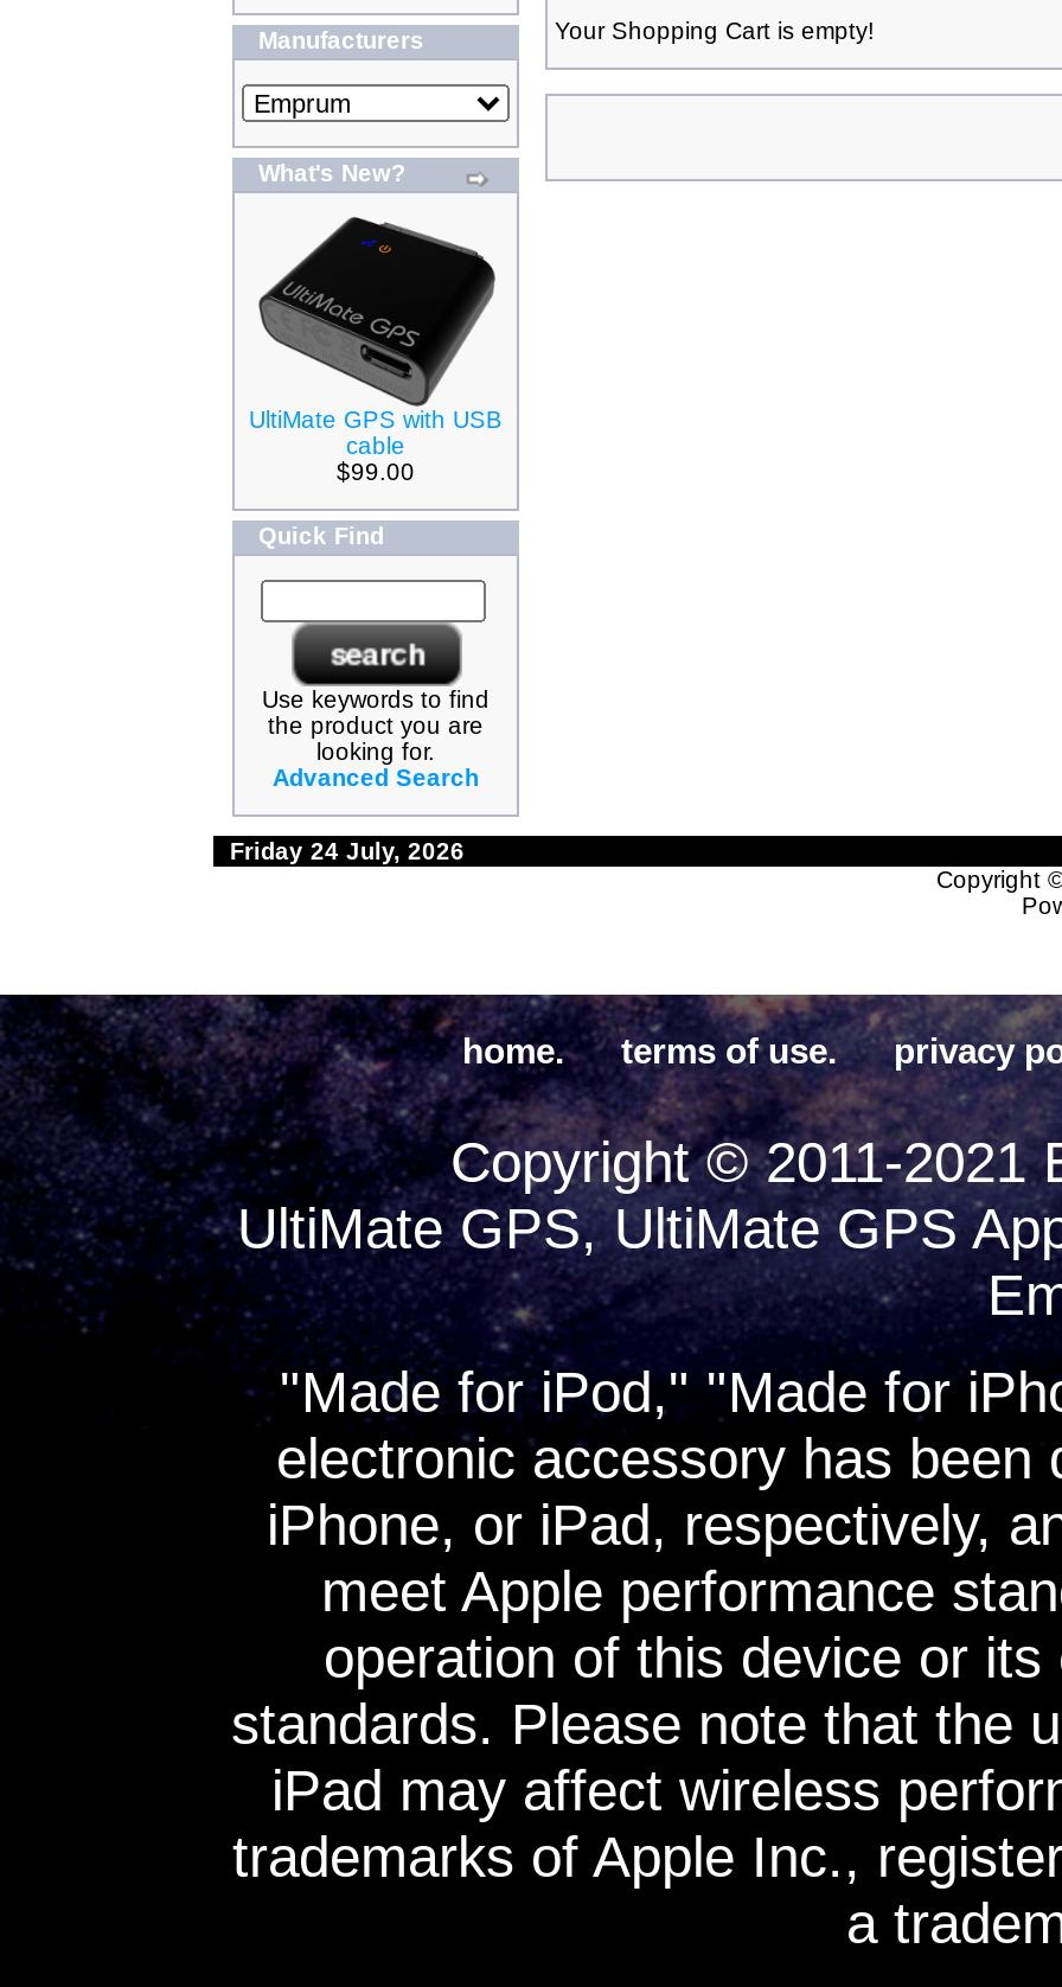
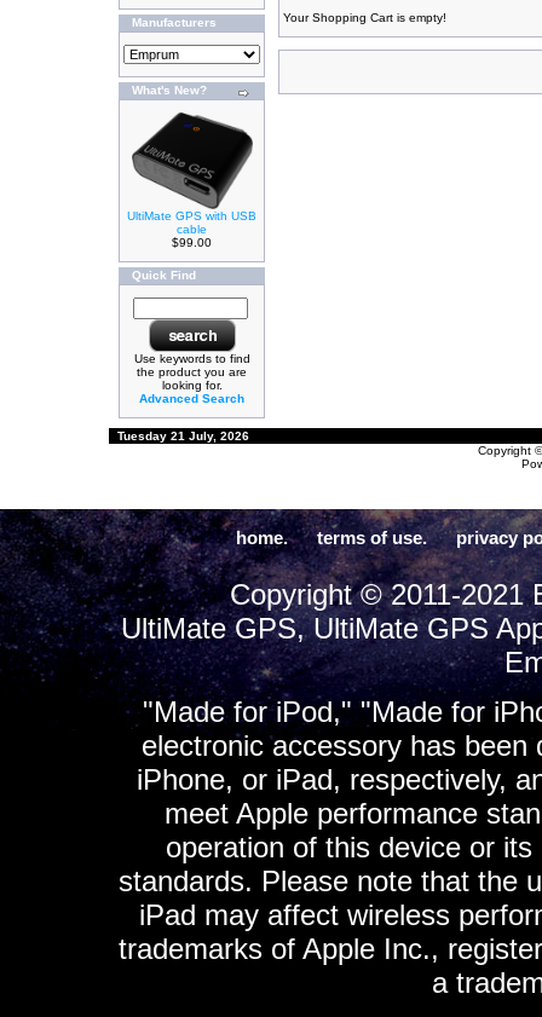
- Friday 24 July, 2026
+ Tuesday 21 July, 2026
